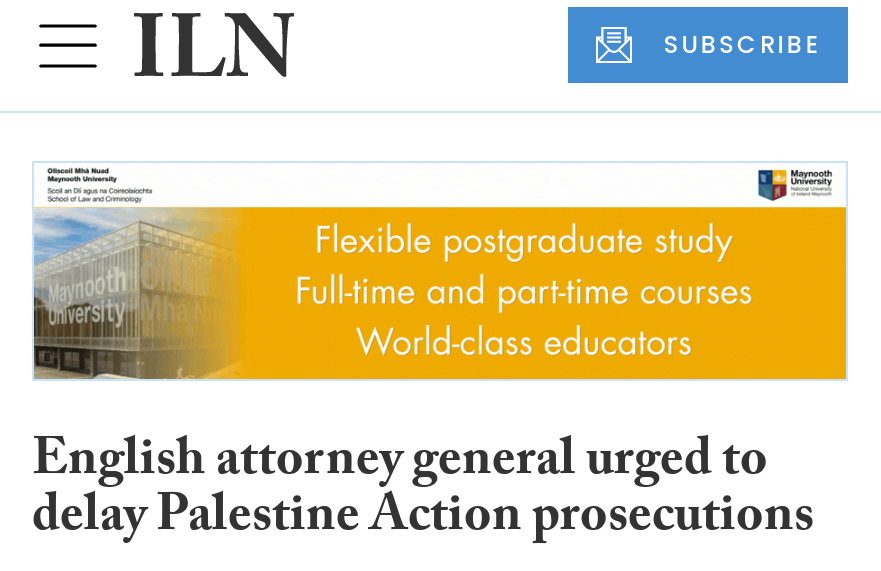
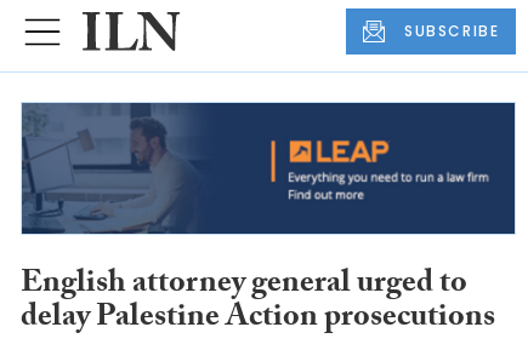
- [image]
+ [image]
